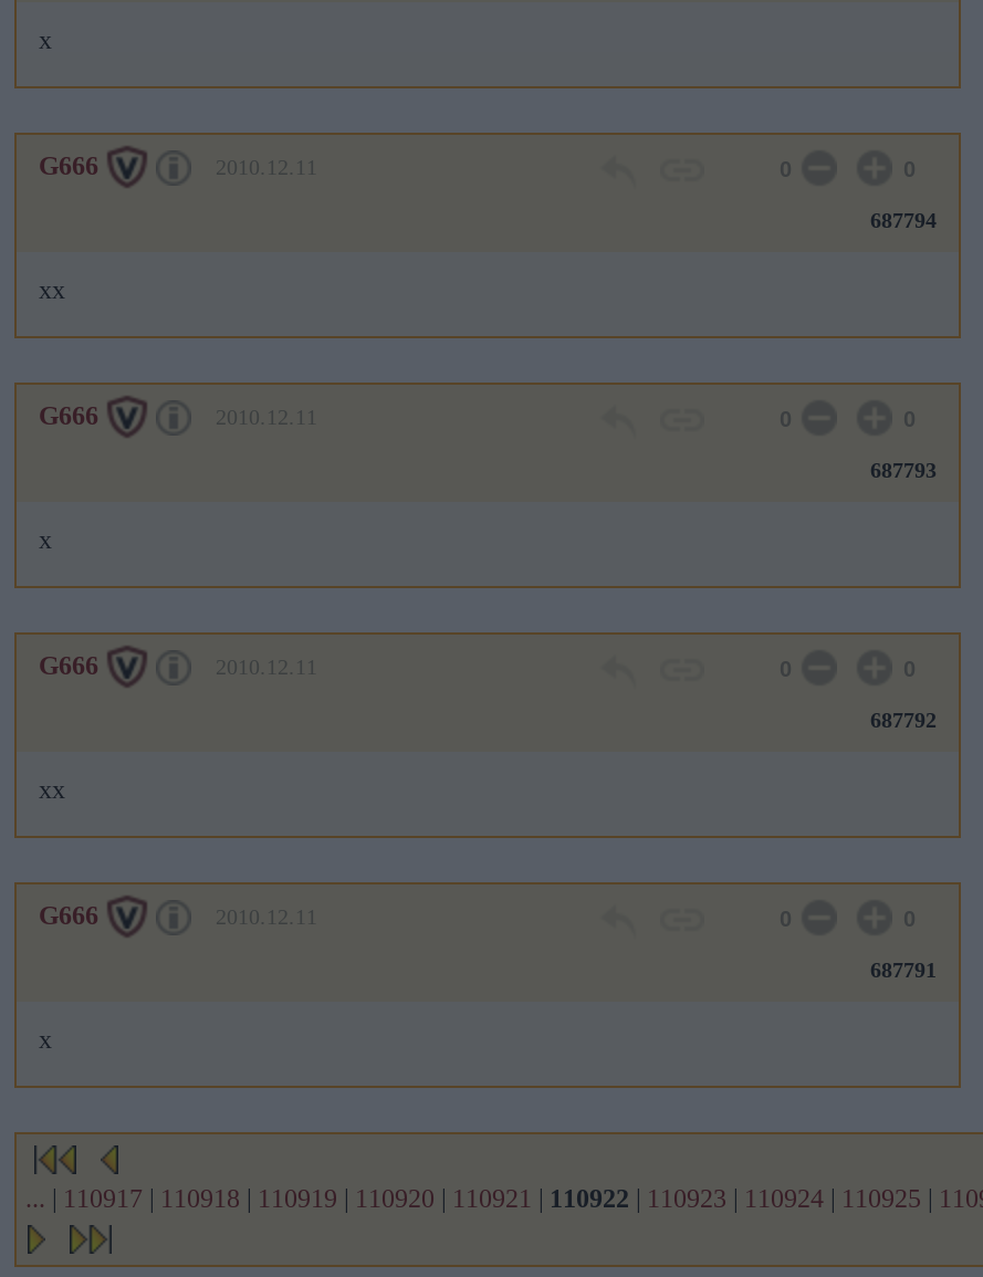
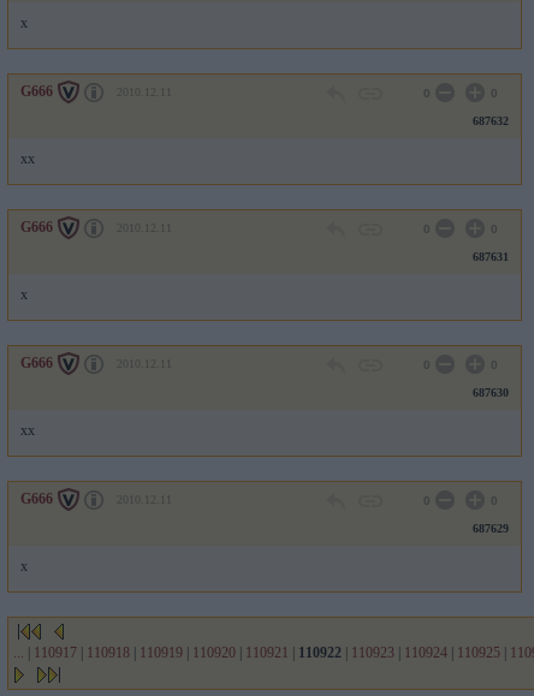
- 687794
+ 687632

- 687793
+ 687631

- 687792
+ 687630

- 687791
+ 687629
